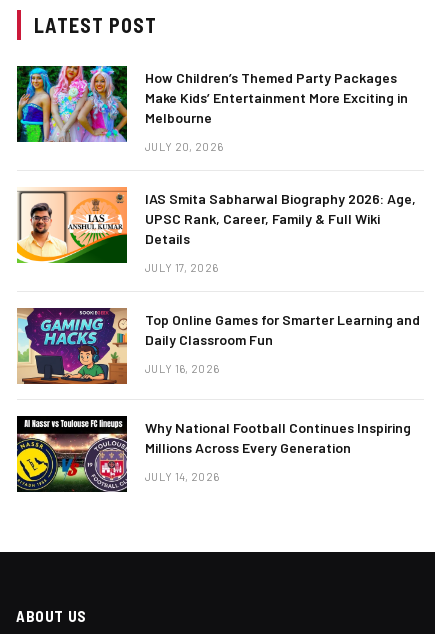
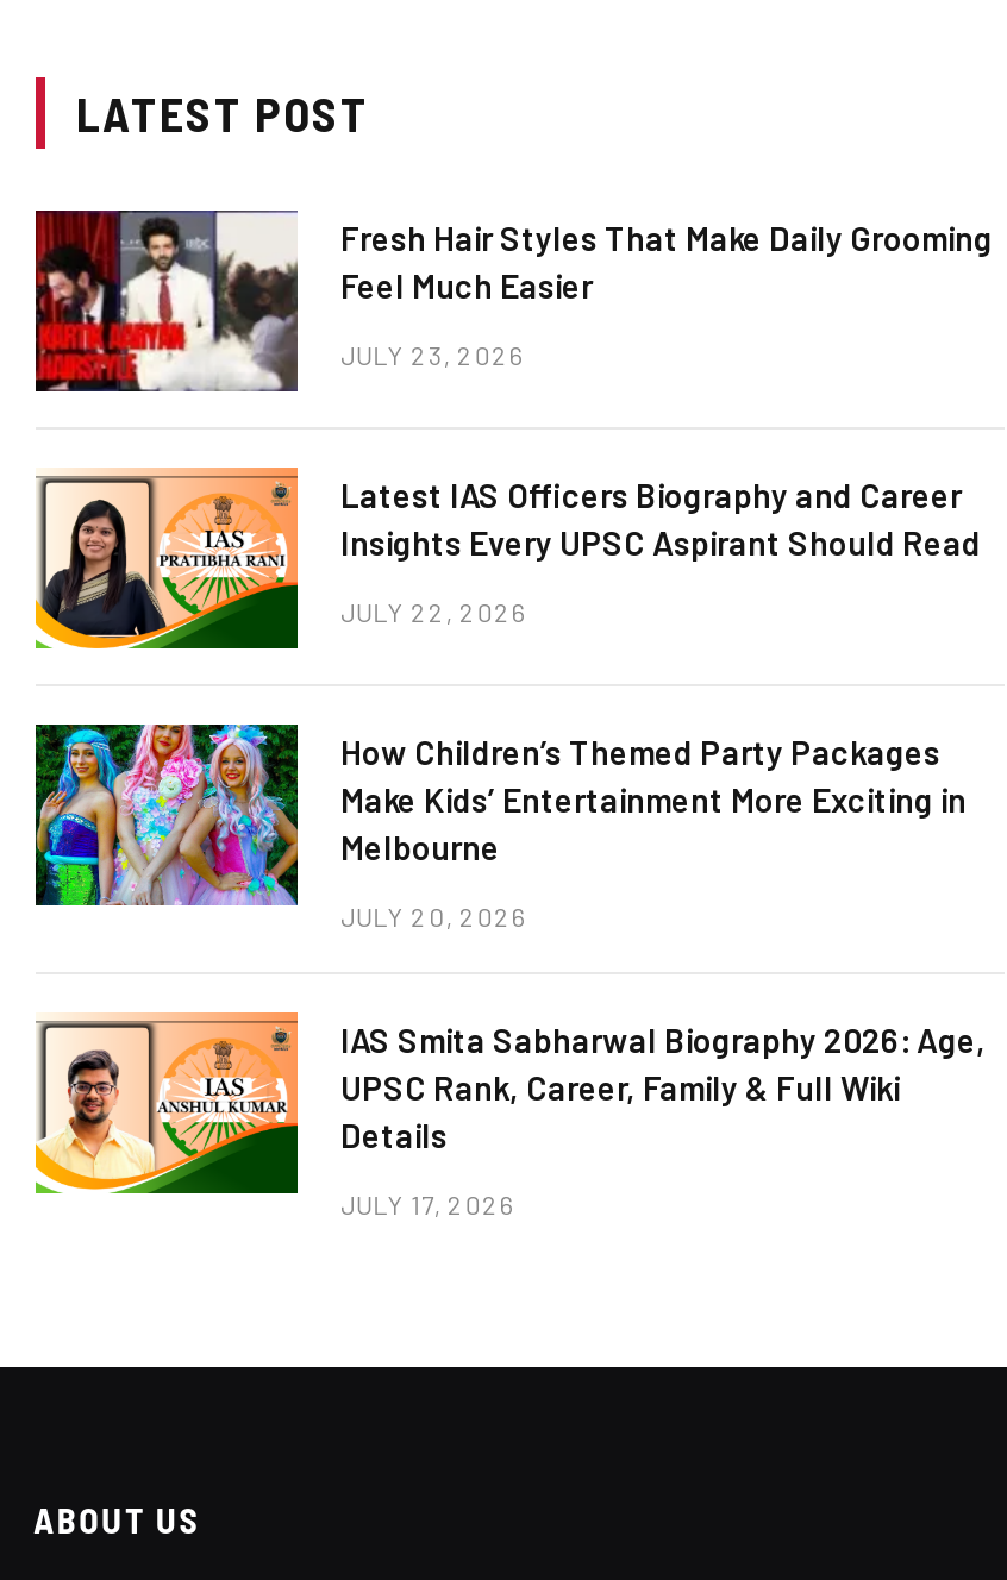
+ [image]
+ Fresh Hair Styles That Make Daily Grooming
+ Feel Much Easier
+ JULY 23, 2026

+ [image]
+ Latest IAS Officers Biography and Career
+ Insights Every UPSC Aspirant Should Read
+ JULY 22, 2026

moved down: [image] | How Children’s Themed Party Packages | Make Kids’ Entertainment More Exciting in | ... | Details | JULY 17, 2026

- [image]
- Top Online Games for Smarter Learning and
- Daily Classroom Fun
- JULY 16, 2026

- [image]
- Why National Football Continues Inspiring
- Millions Across Every Generation
- JULY 14, 2026
